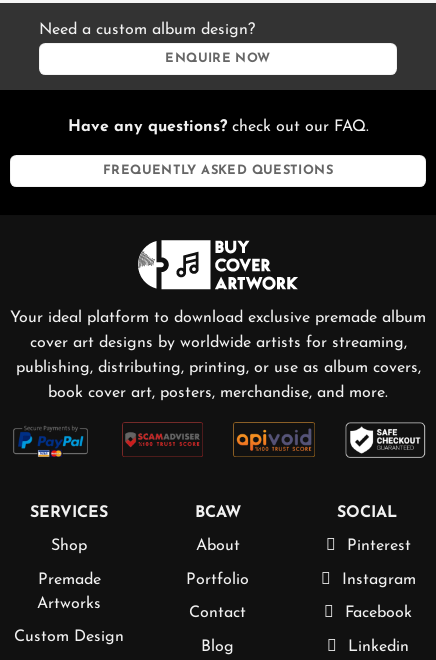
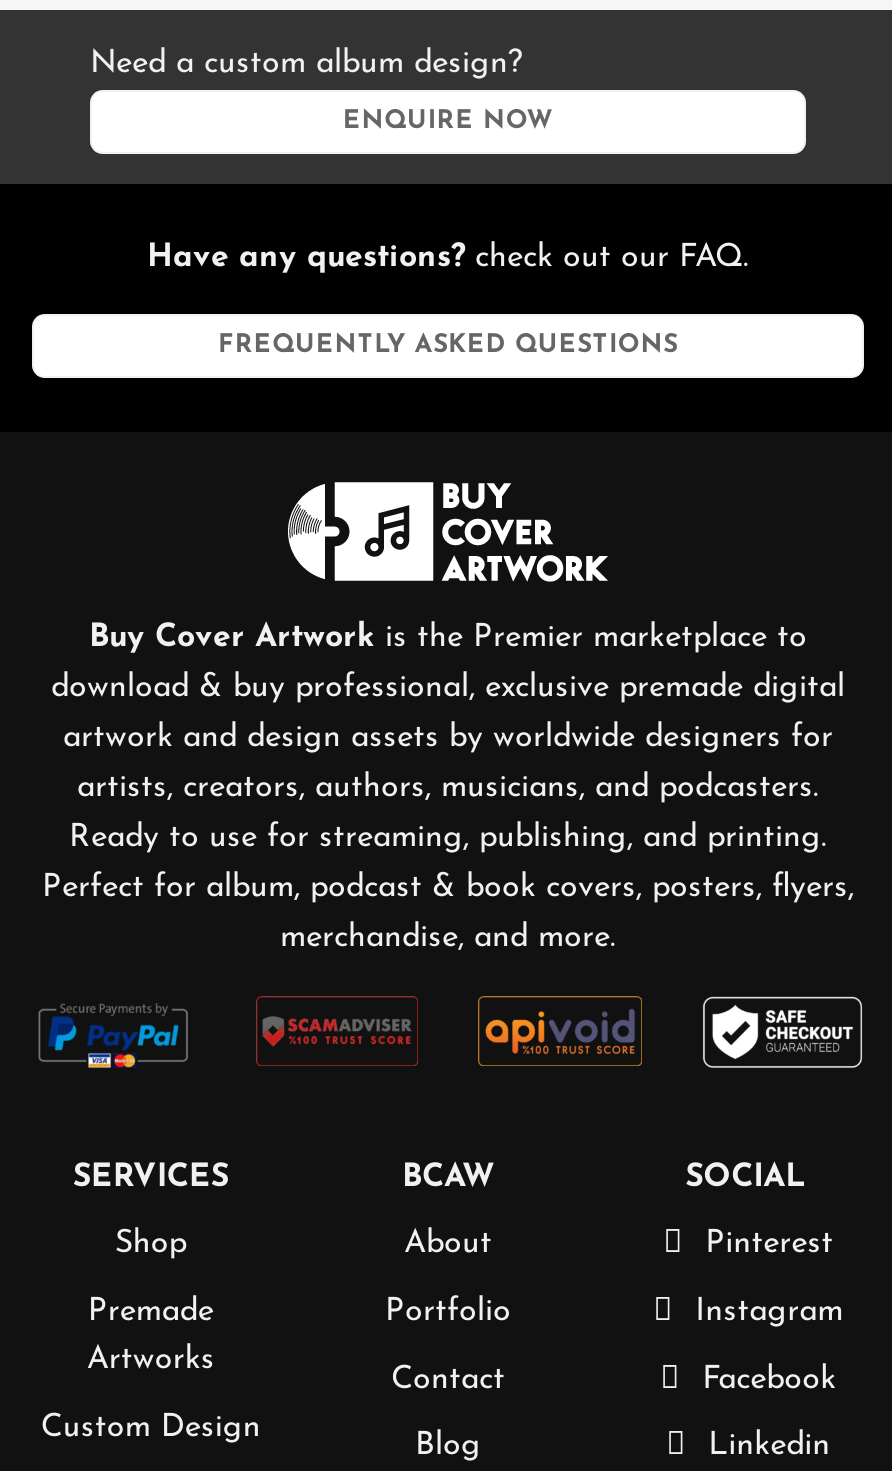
- Your ideal platform to download exclusive premade album
- cover art designs by worldwide artists for streaming,
- publishing, distributing, printing, or use as album covers,
- book cover art, posters, merchandise, and more.
+ Buy Cover Artwork is the Premier marketplace to
+ download & buy professional, exclusive premade digital
+ artwork and design assets by worldwide designers for
+ artists, creators, authors, musicians, and podcasters.
+ Ready to use for streaming, publishing, and printing.
+ Perfect for album, podcast & book covers, posters, flyers,
+ merchandise, and more.
